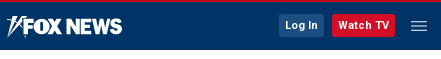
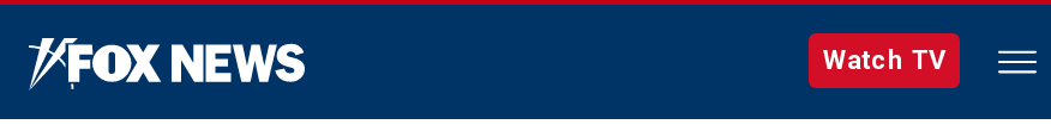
- Log In
